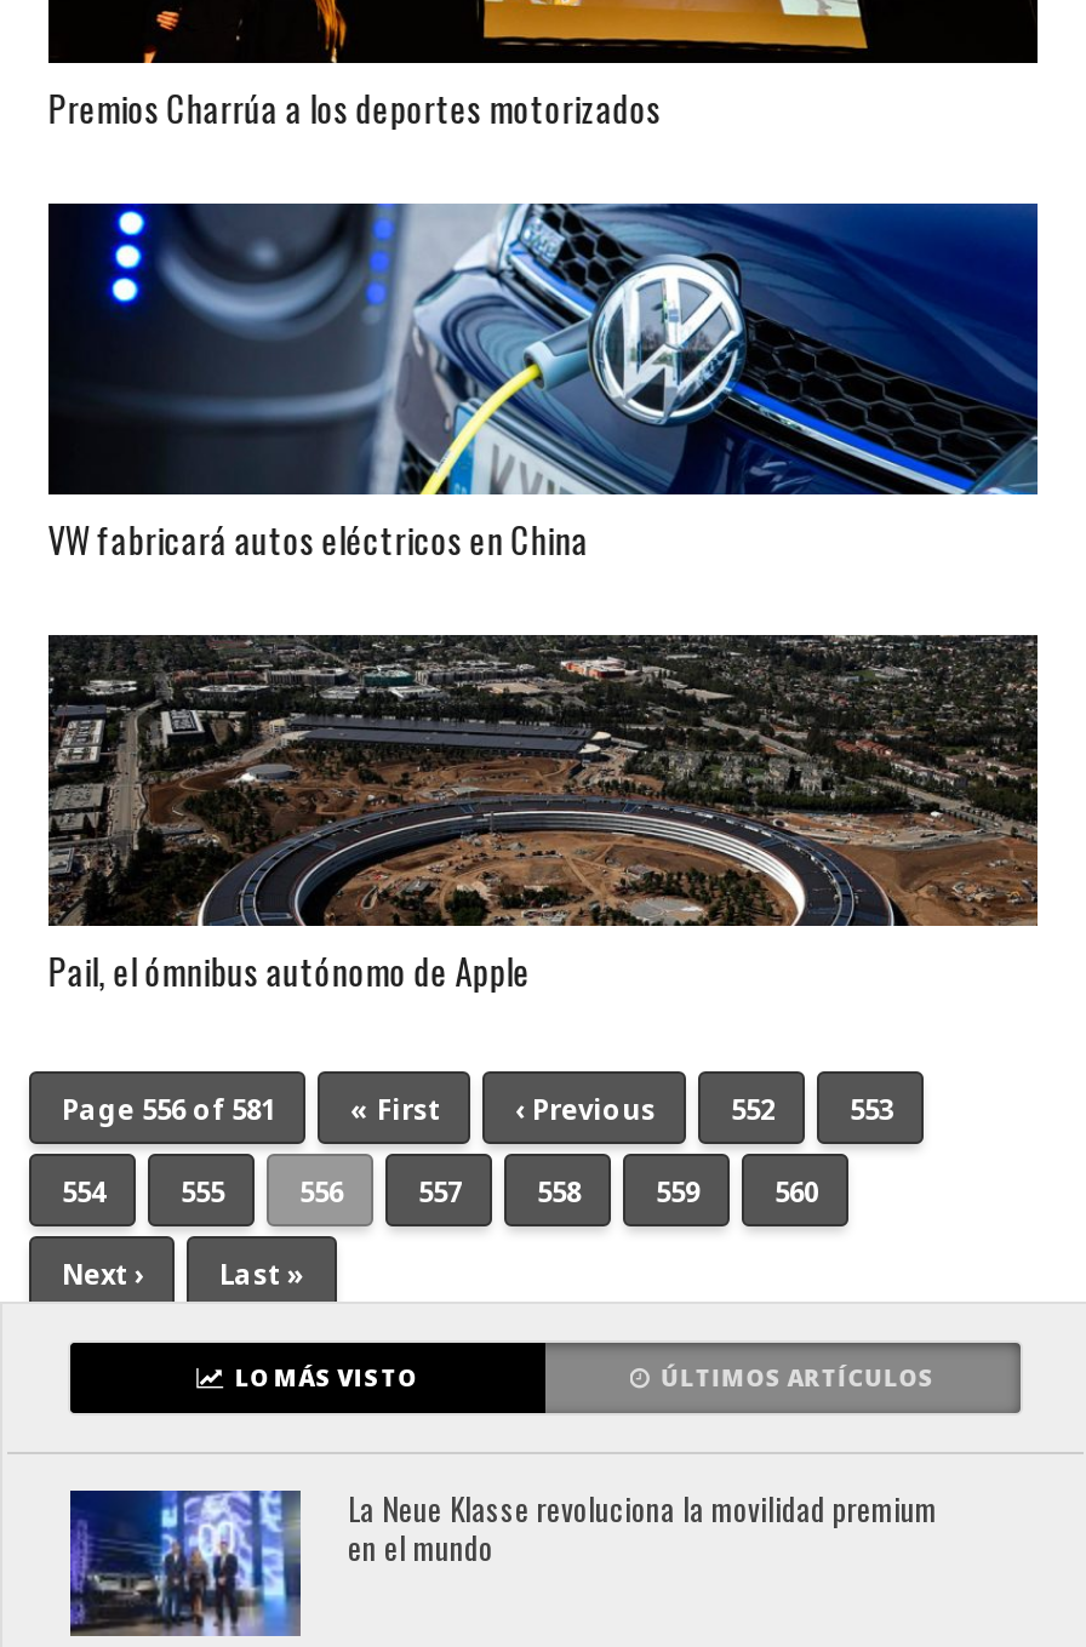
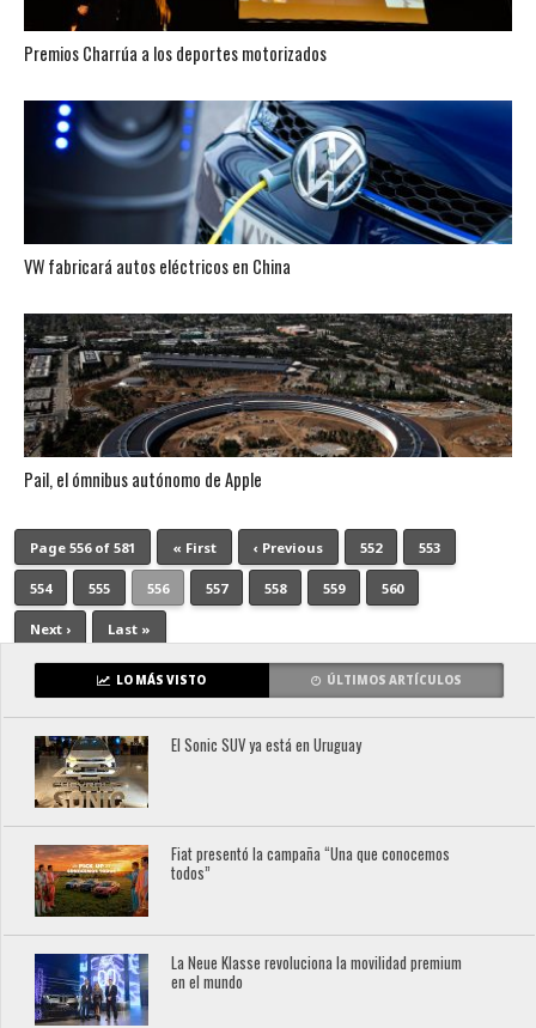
+ [image]
+ El Sonic SUV ya está en Uruguay

+ [image]
+ Fiat presentó la campaña “Una que conocemos
+ todos”
